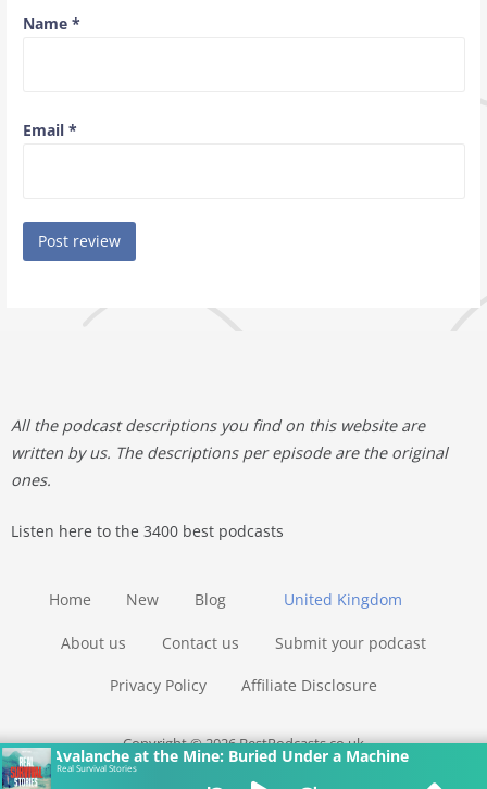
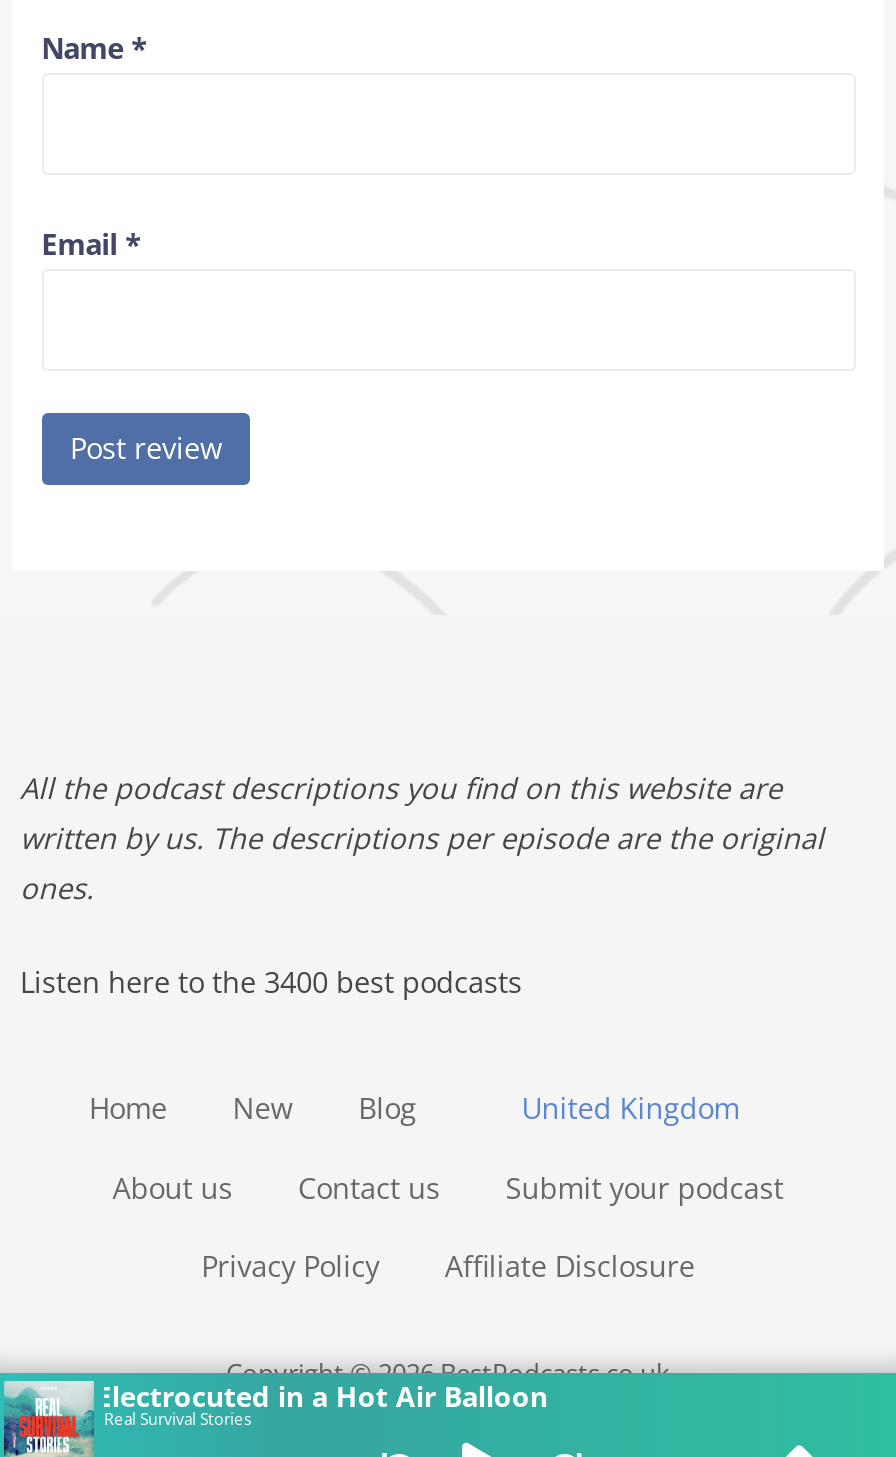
- Avalanche at the Mine: Buried Under a Machine
+ Electrocuted in a Hot Air Balloon
